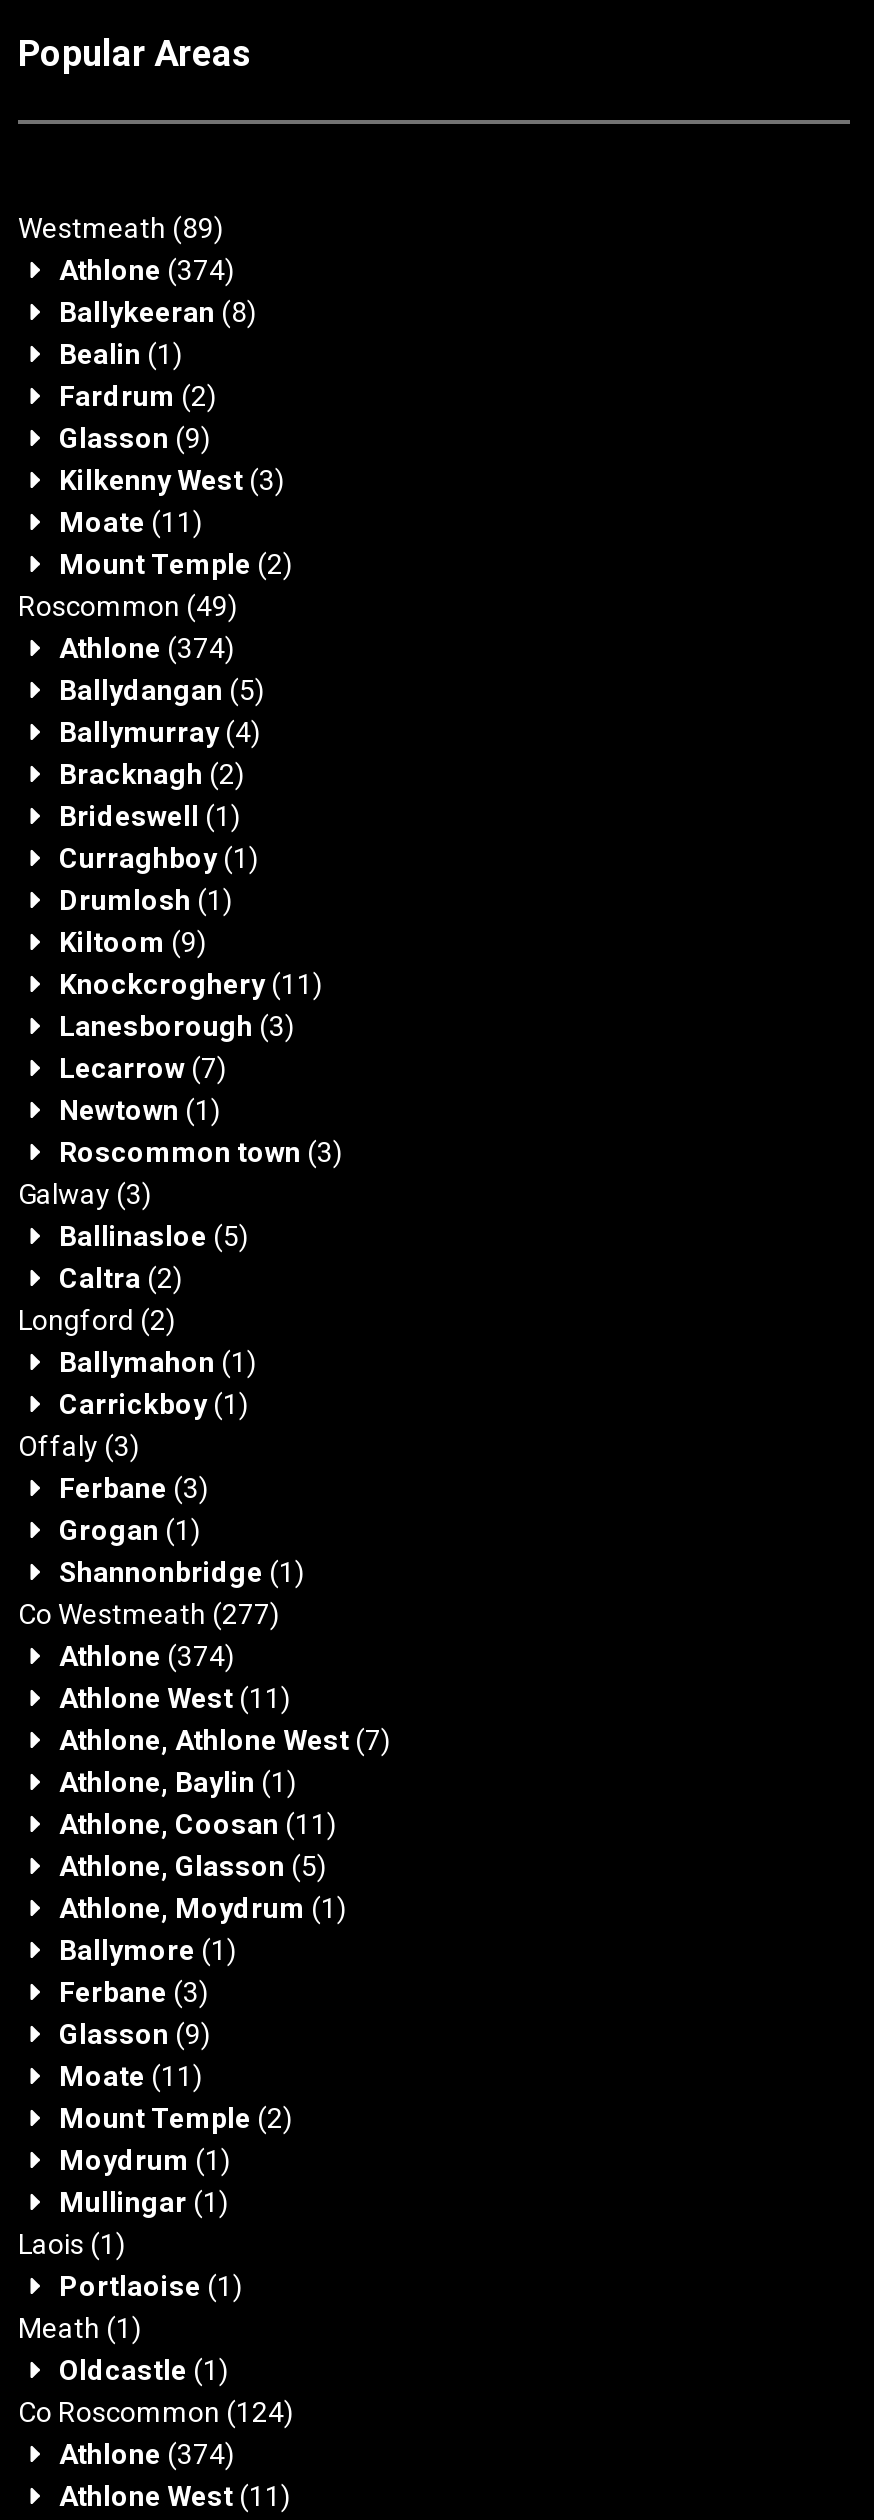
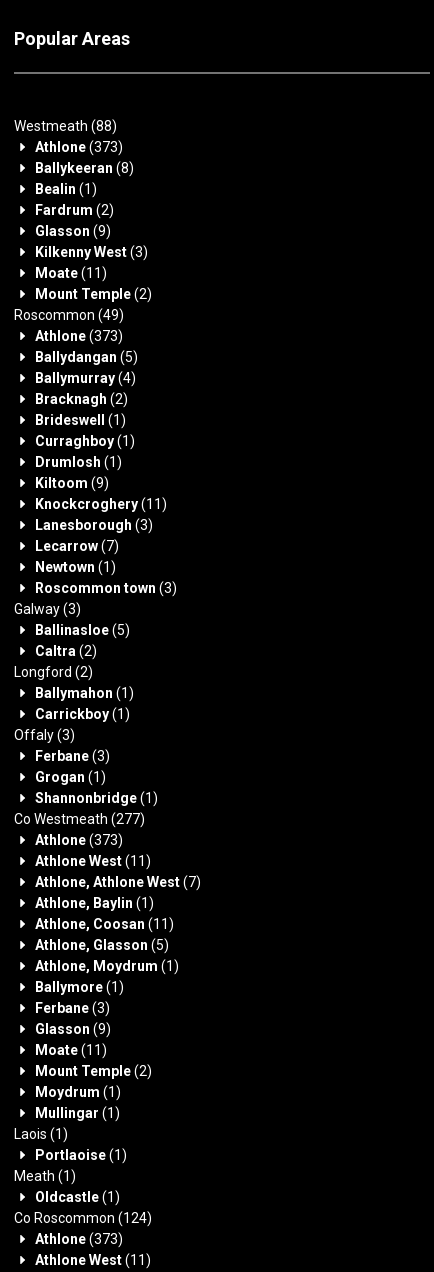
- Westmeath (89)
+ Westmeath (88)

- Athlone (374)
+ Athlone (373)

- Athlone (374)
+ Athlone (373)

- Athlone (374)
+ Athlone (373)

- Athlone (374)
+ Athlone (373)
